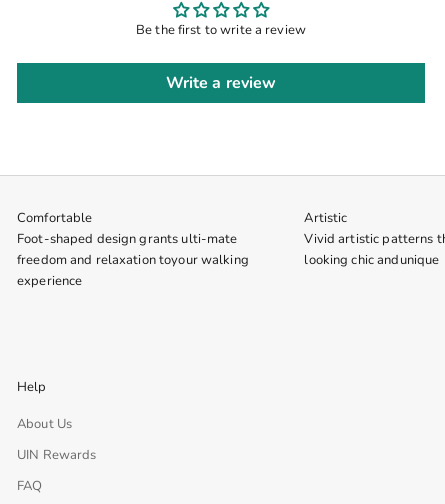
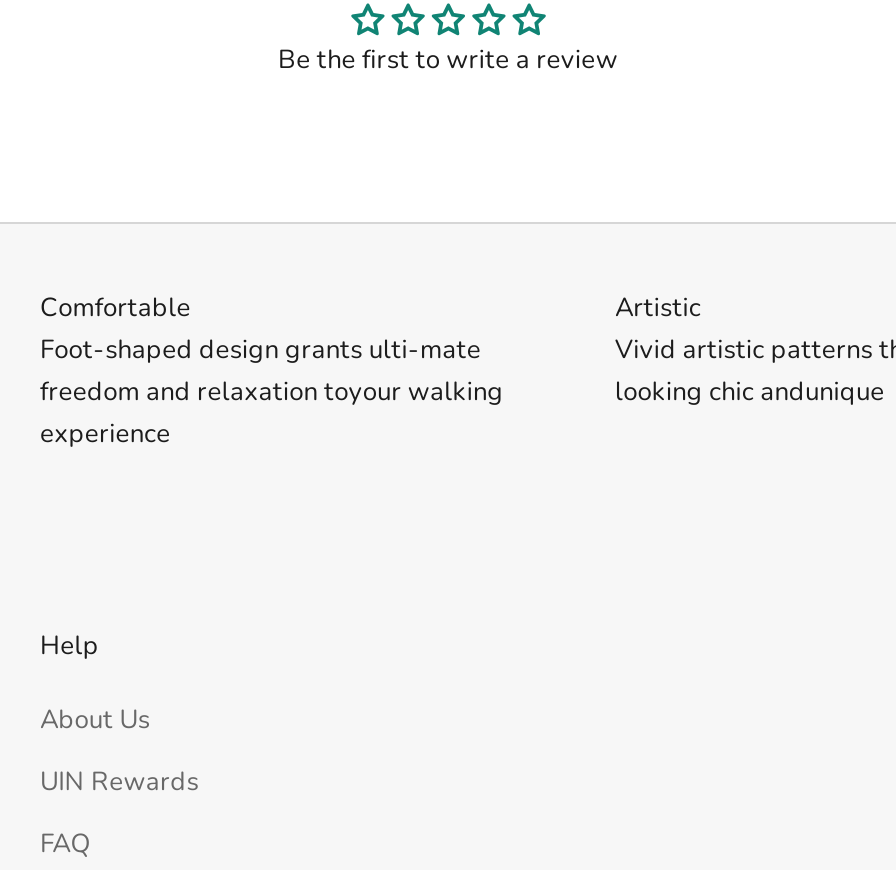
- Write a review
